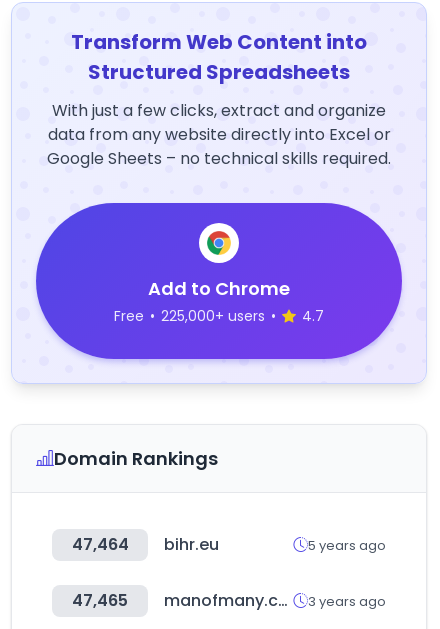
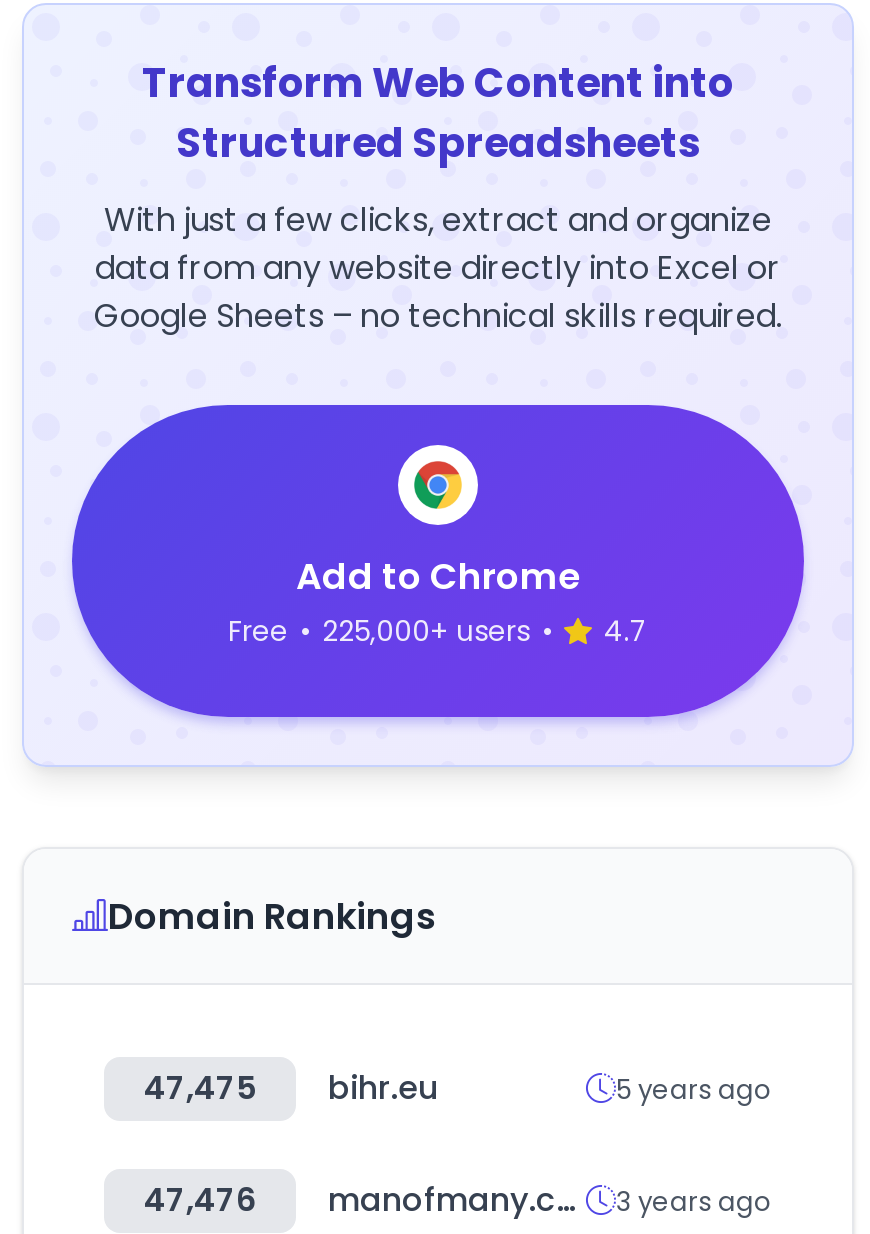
- 47,464 bihr.eu
+ 47,475 bihr.eu

- 47,465
+ 47,476
